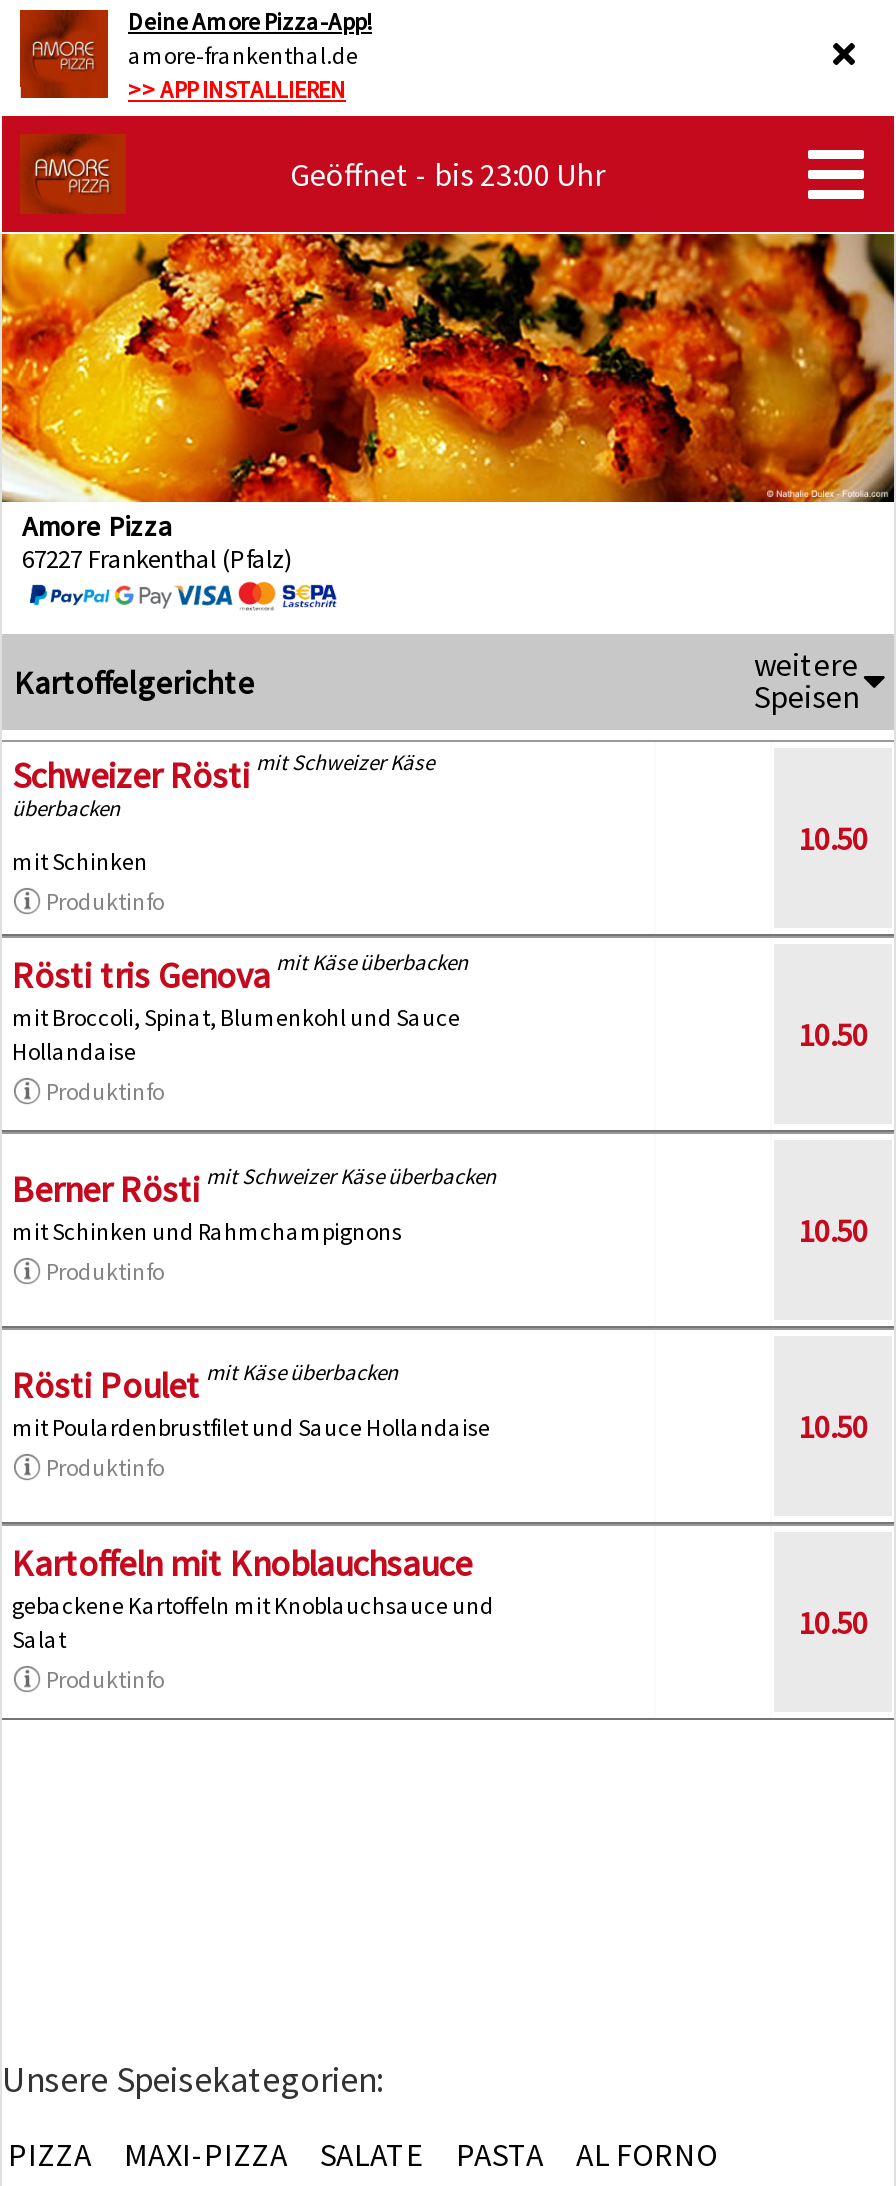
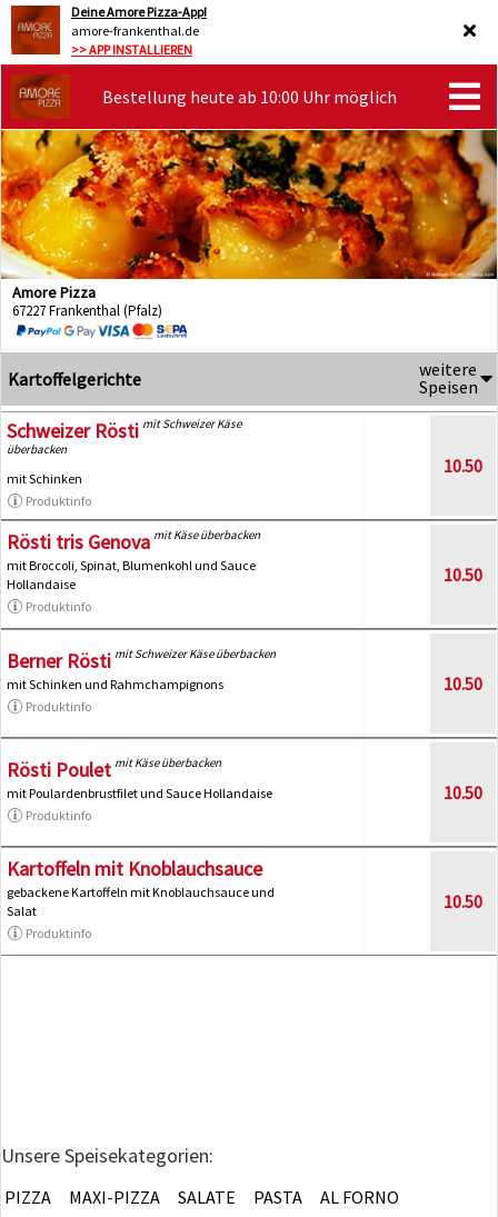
- Geöffnet - bis 23:00 Uhr
+ Bestellung heute ab 10:00 Uhr möglich
